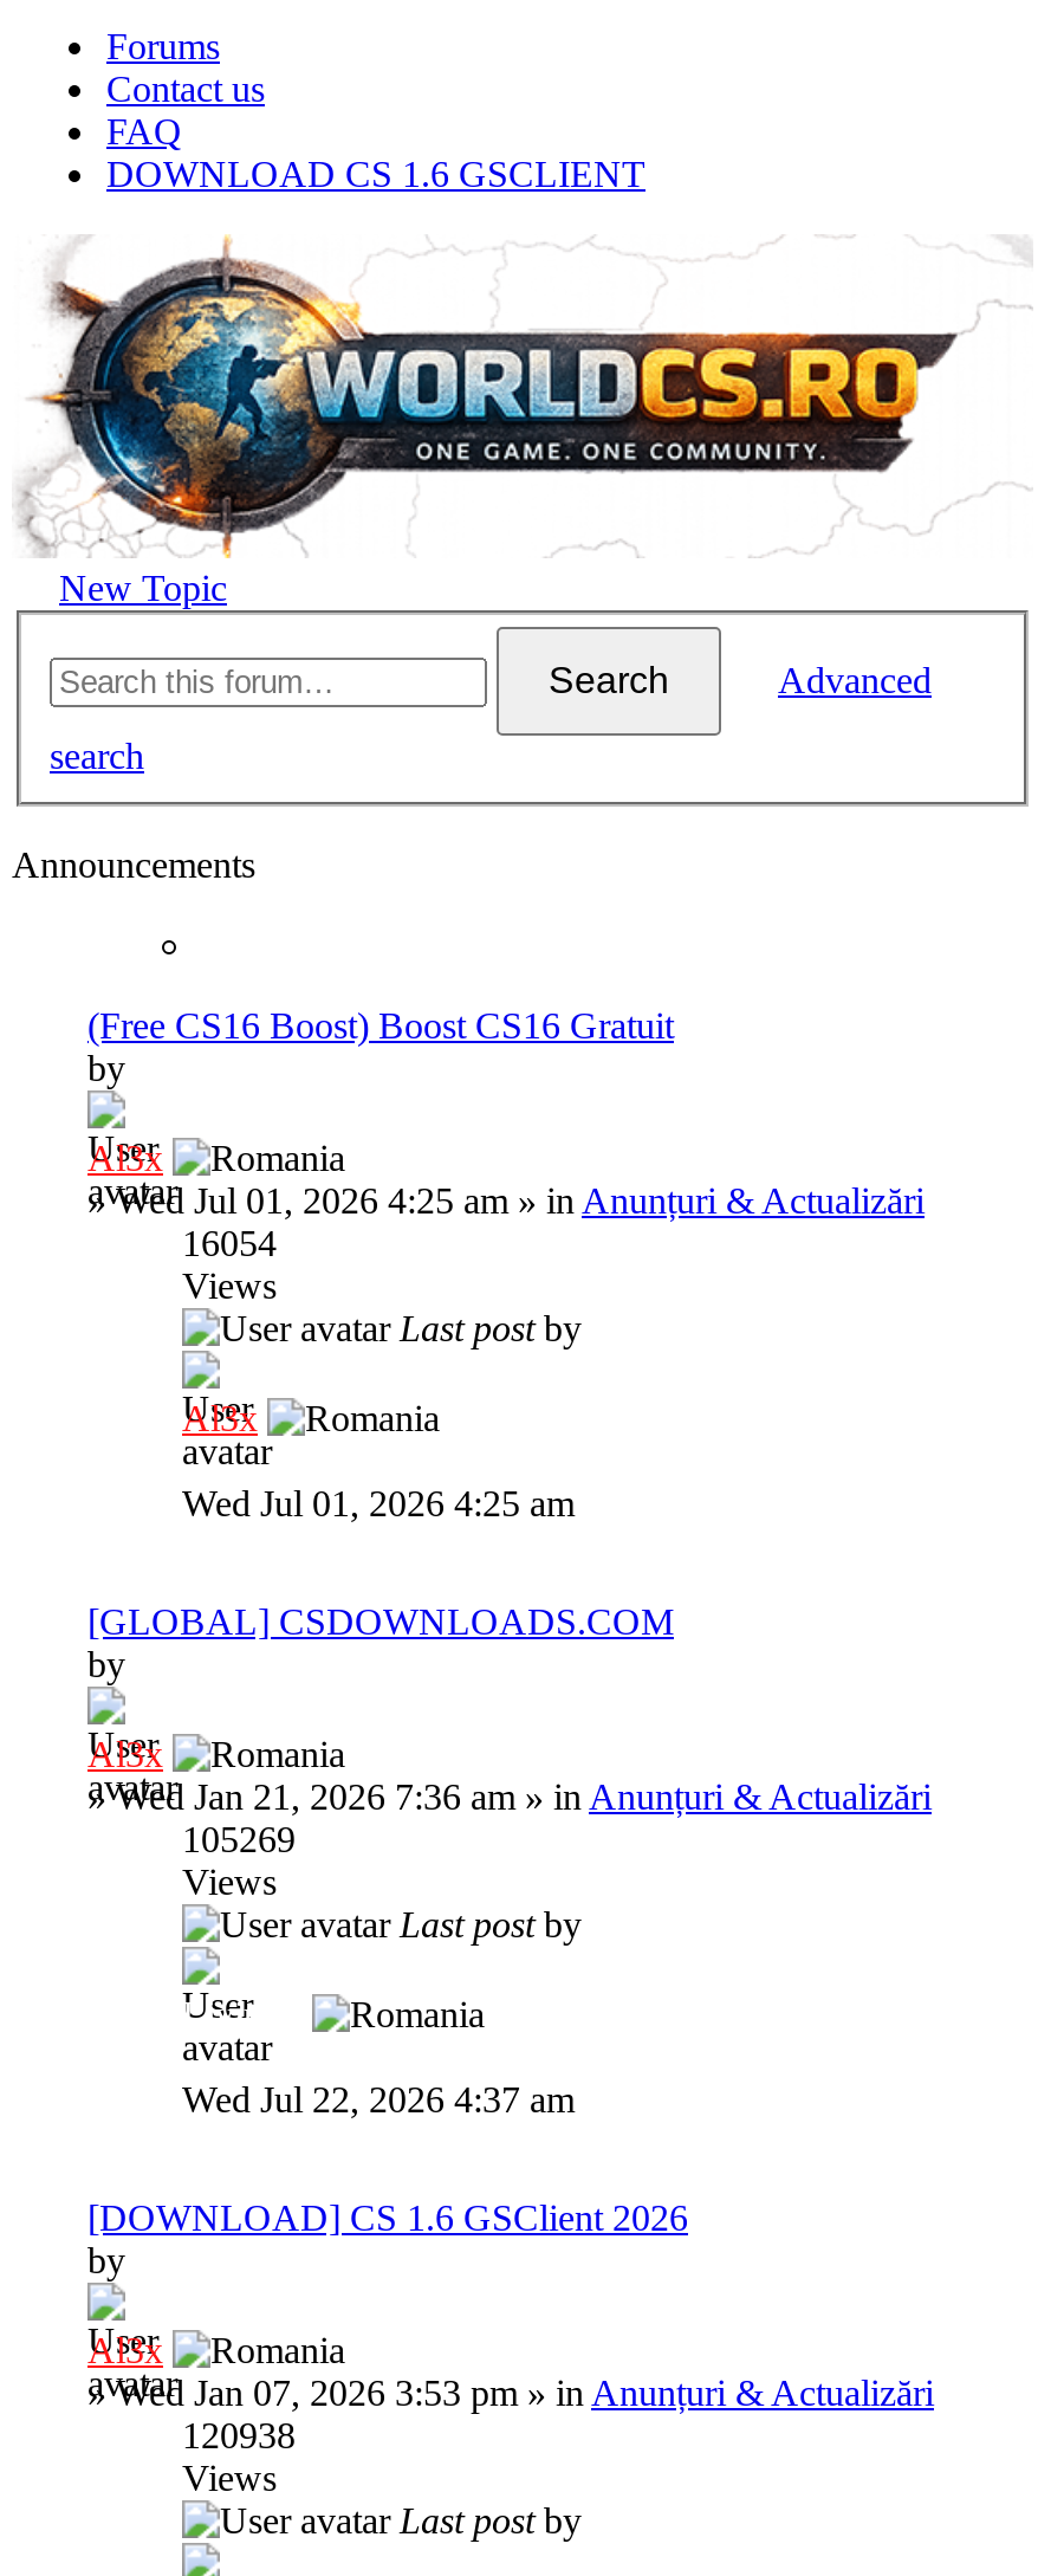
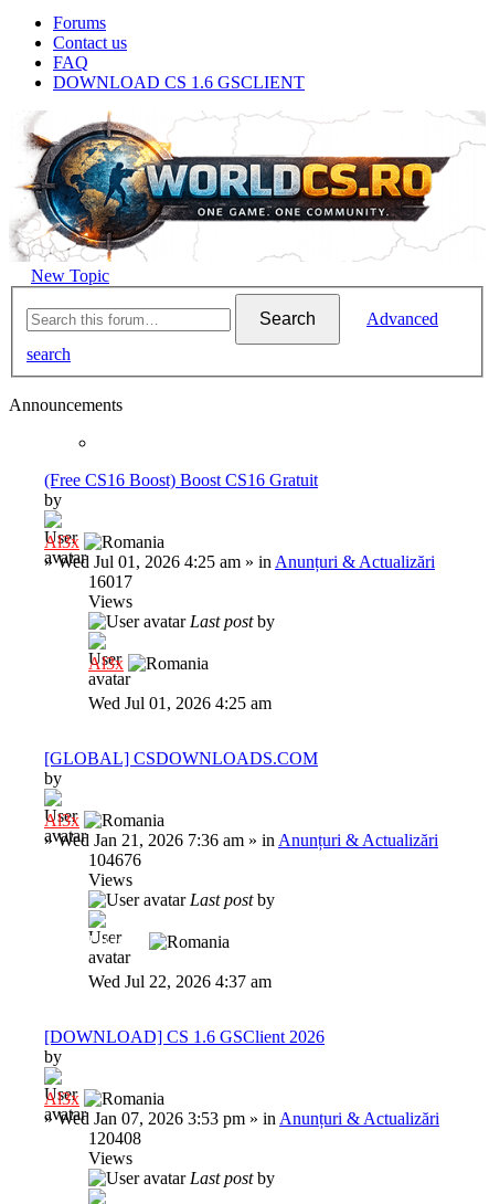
- 16054
+ 16017

- 105269
+ 104676

- 120938
+ 120408
